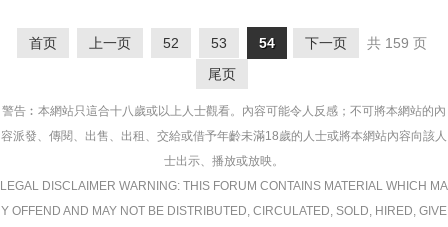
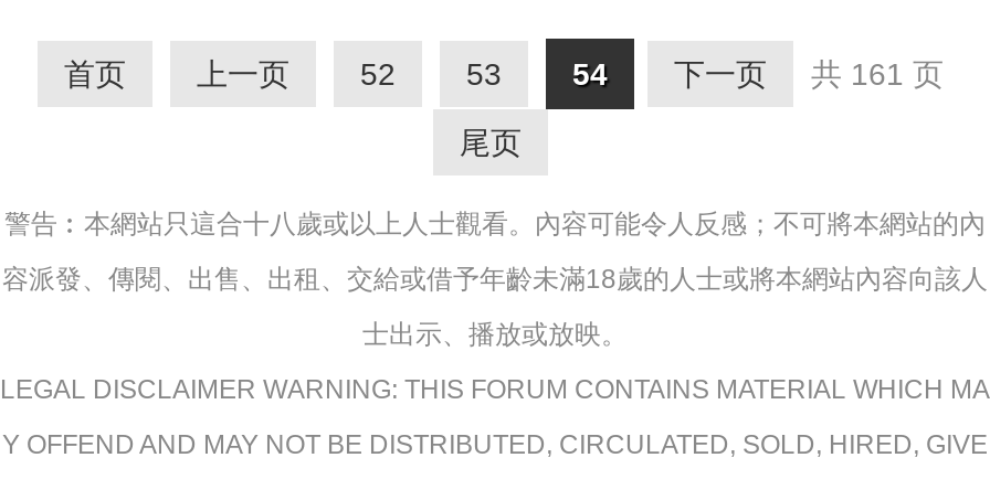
- 首页 上一页 52 53 54 下一页 共 159 页
+ 首页 上一页 52 53 54 下一页 共 161 页
